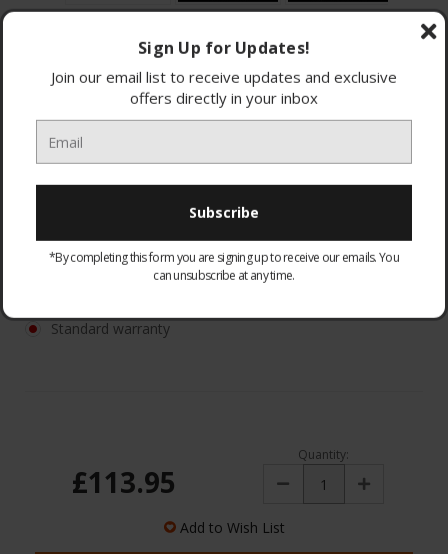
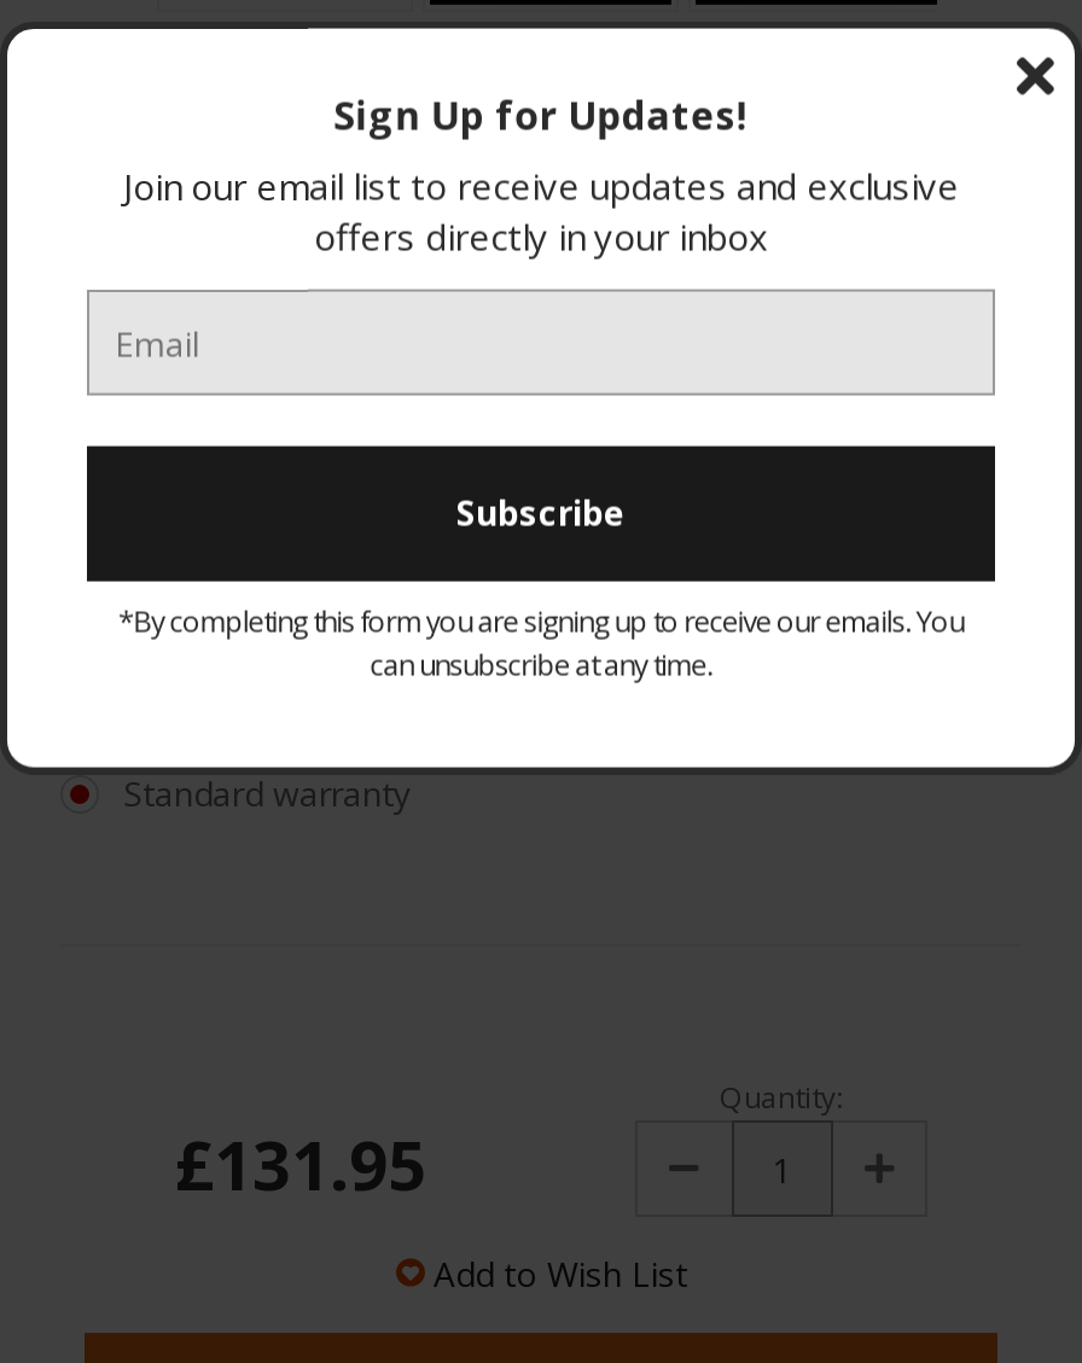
- £113.95
+ £131.95
